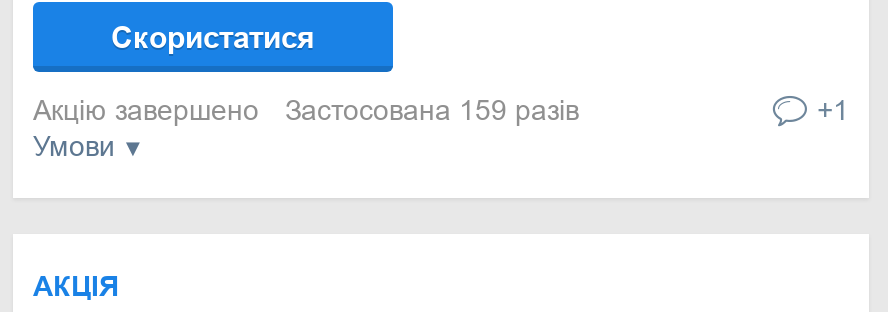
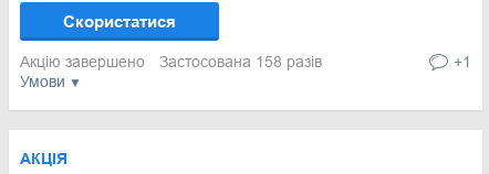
- Акцію завершено Застосована 159 разів
+ Акцію завершено Застосована 158 разів
